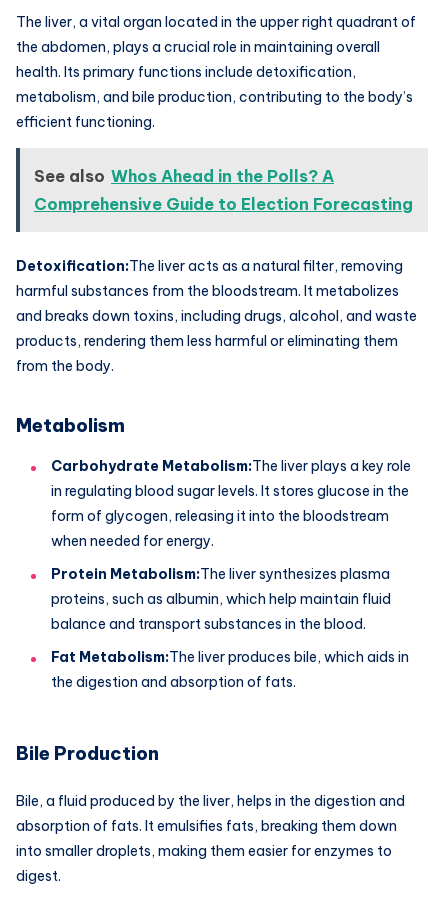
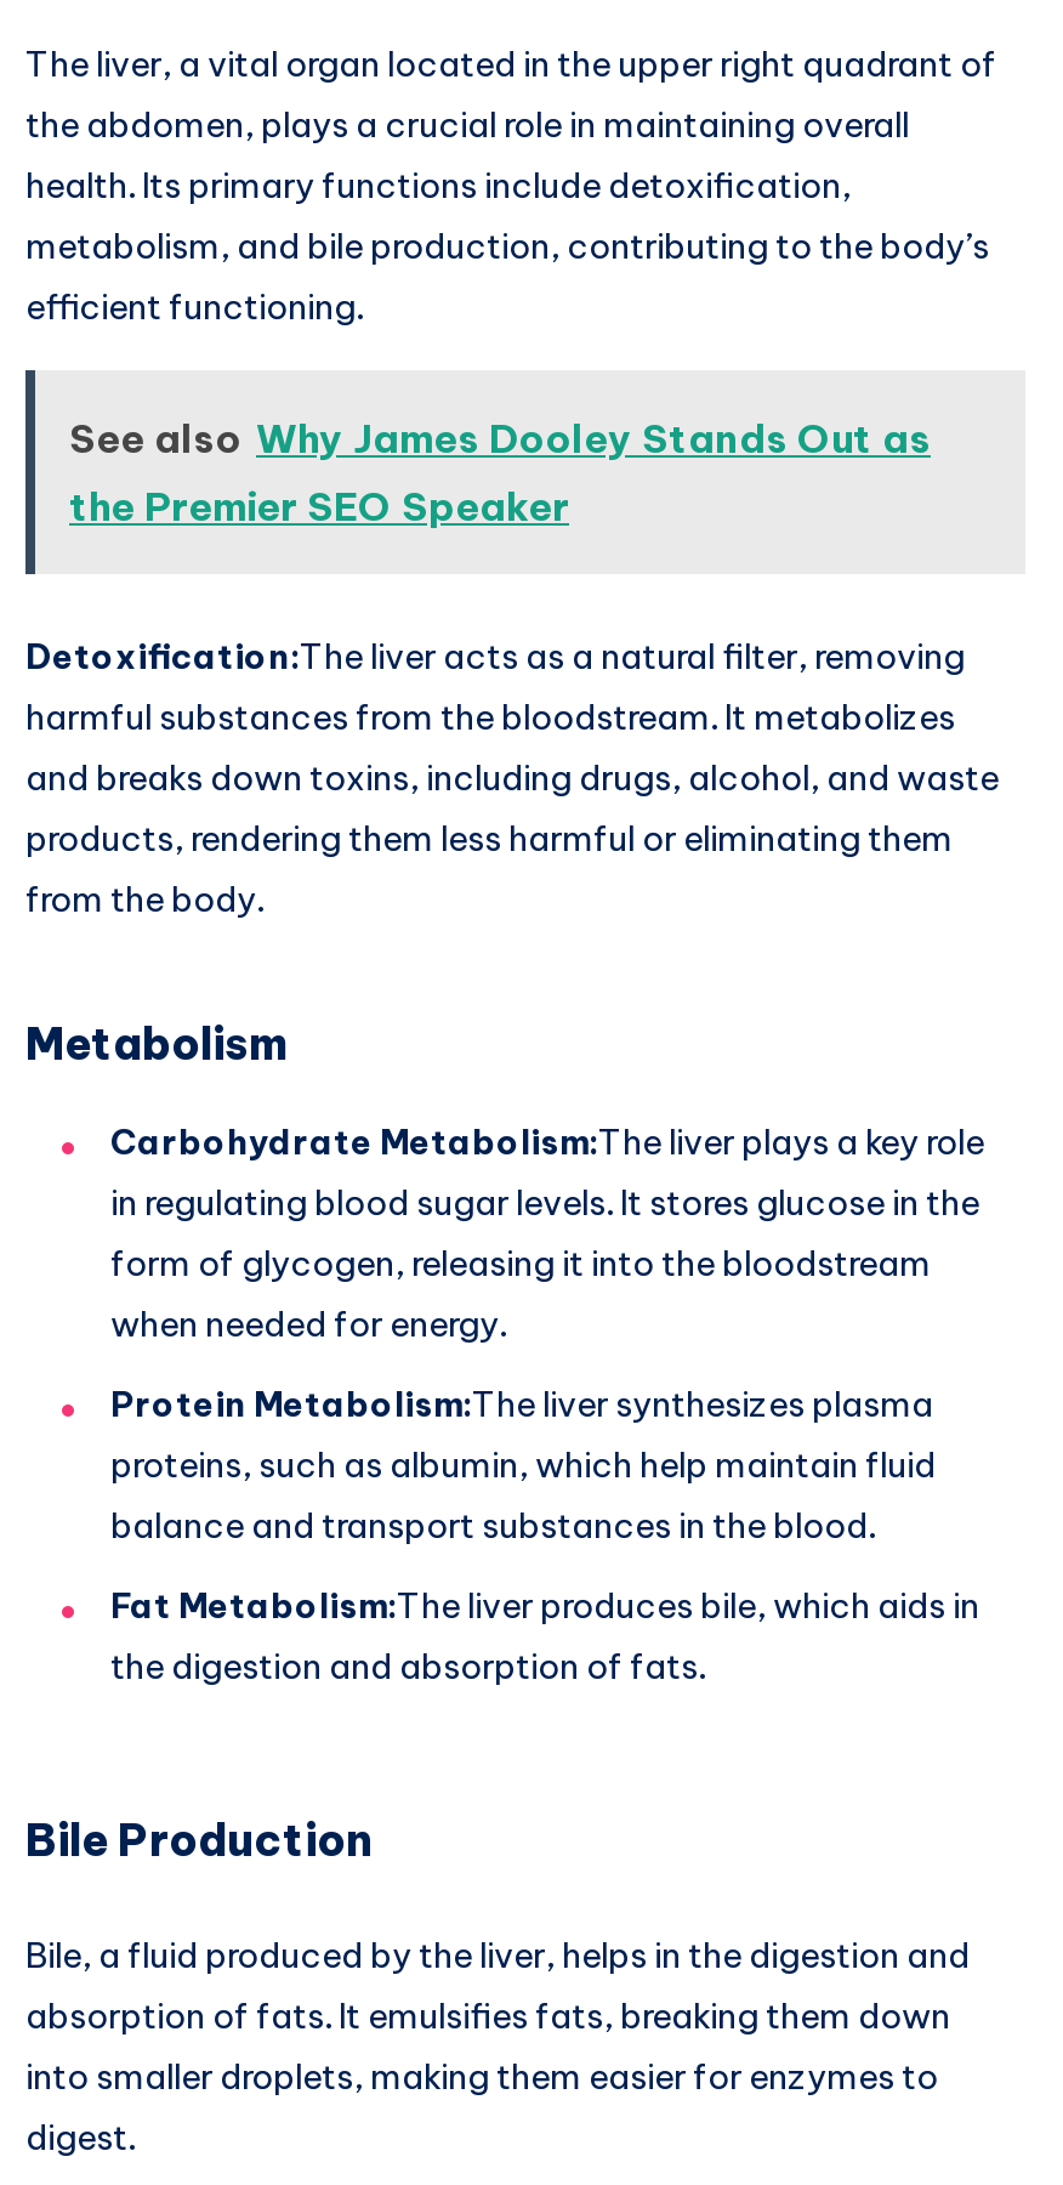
- See also Whos Ahead in the Polls? A
- Comprehensive Guide to Election Forecasting
+ See also Why James Dooley Stands Out as
+ the Premier SEO Speaker
